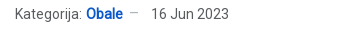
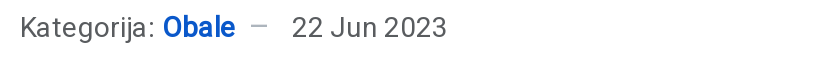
- Kategorija: Obale 16 Jun 2023
+ Kategorija: Obale 22 Jun 2023
